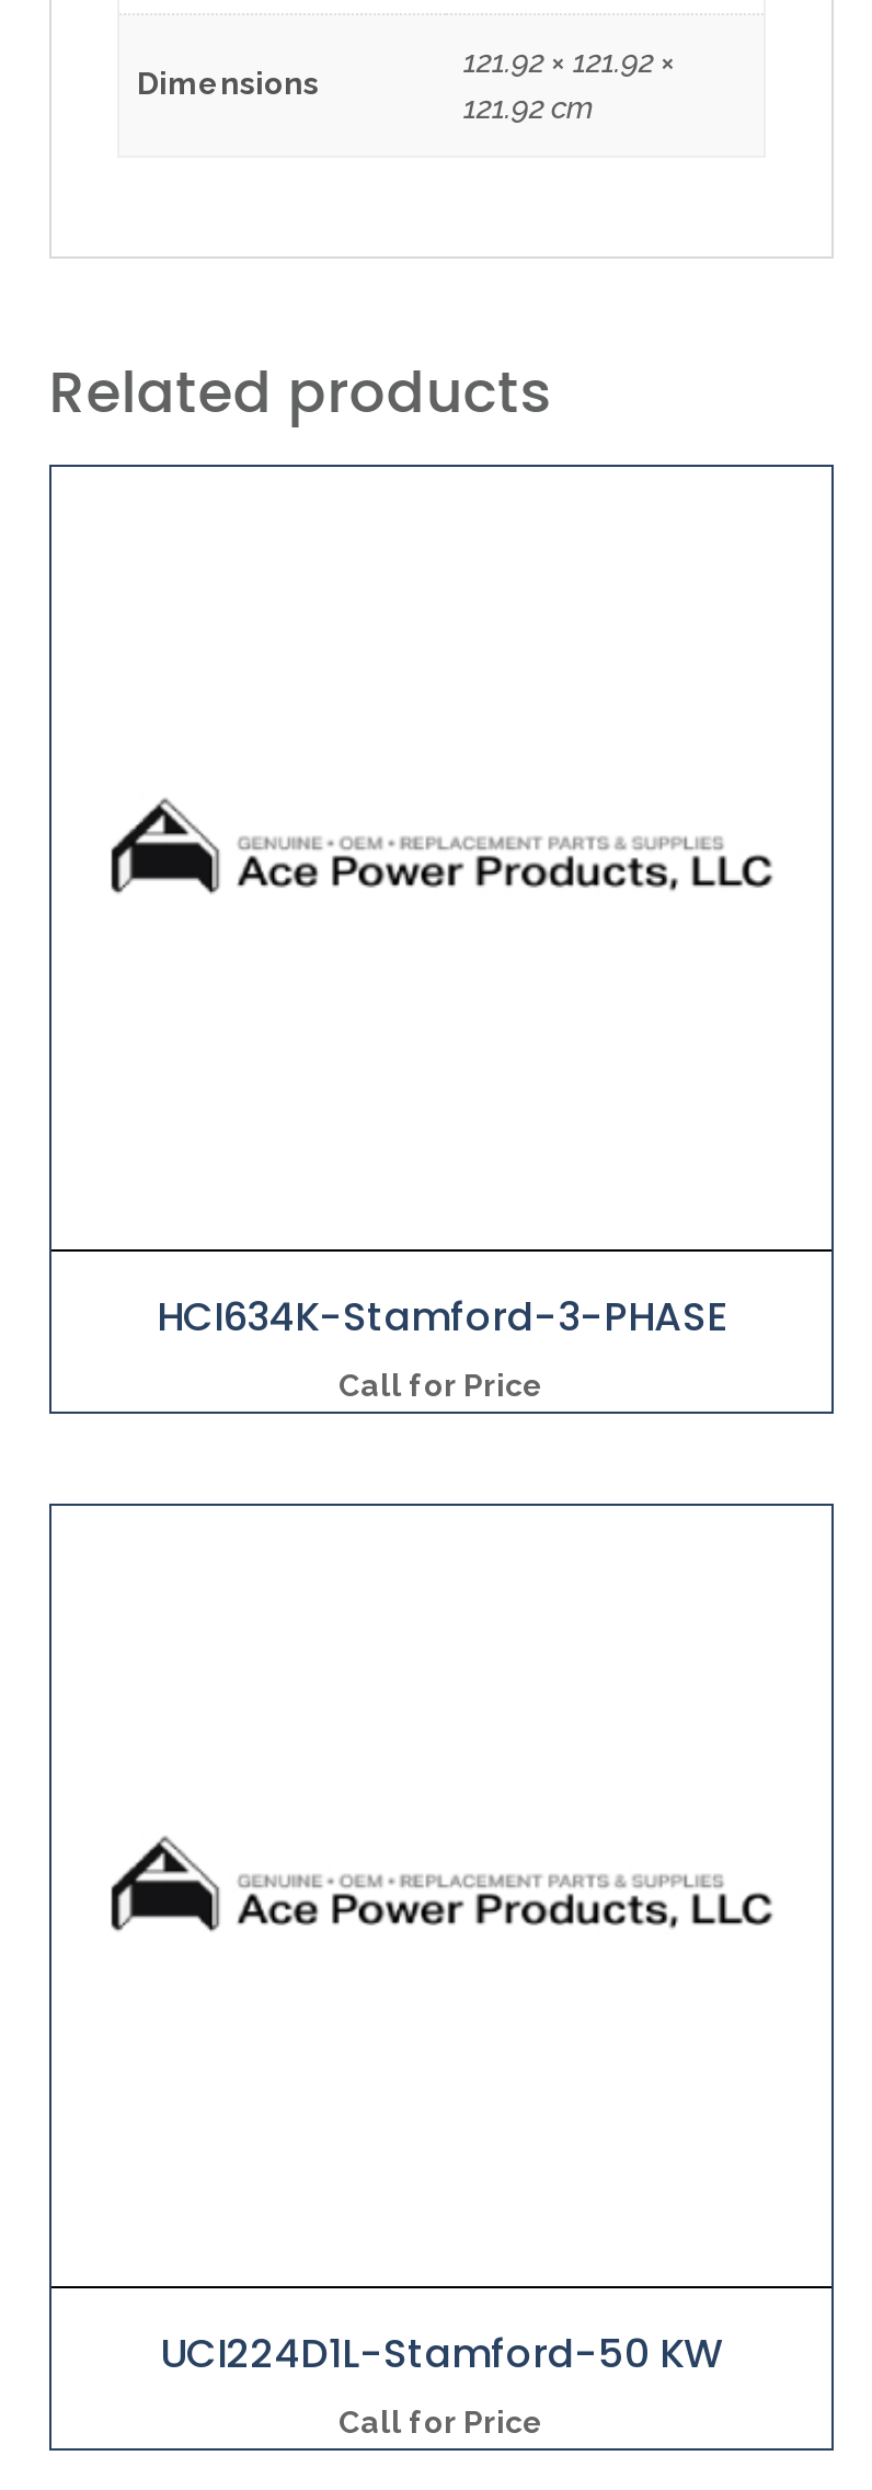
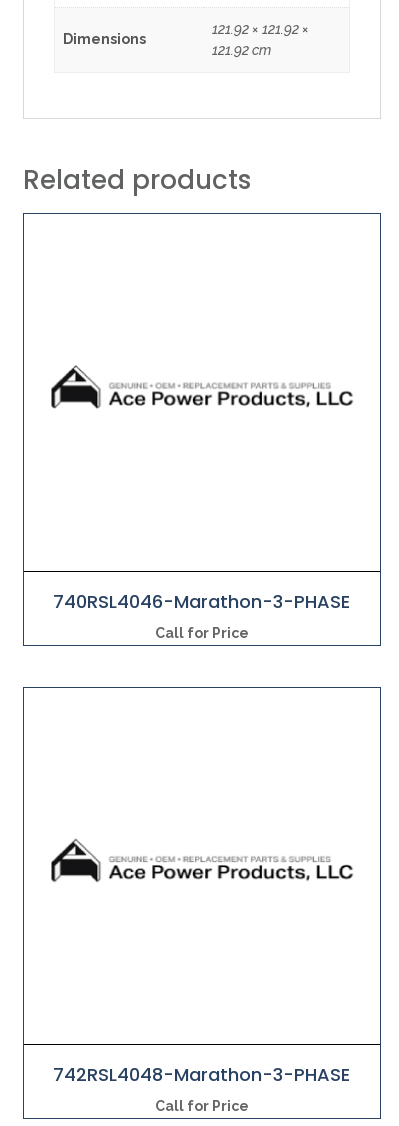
- HCI634K-Stamford-3-PHASE
+ 740RSL4046-Marathon-3-PHASE

- UCI224D1L-Stamford-50 KW
+ 742RSL4048-Marathon-3-PHASE
